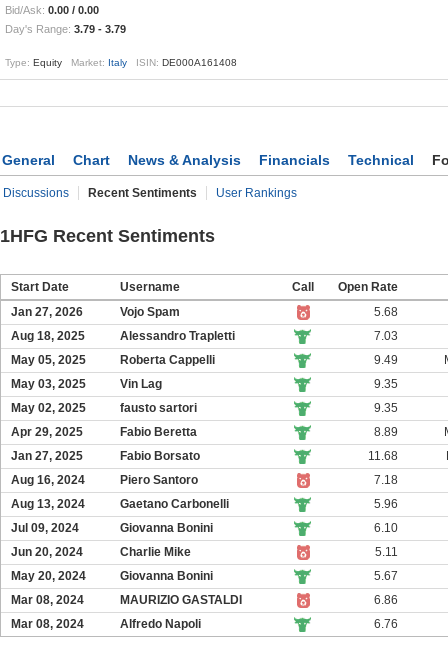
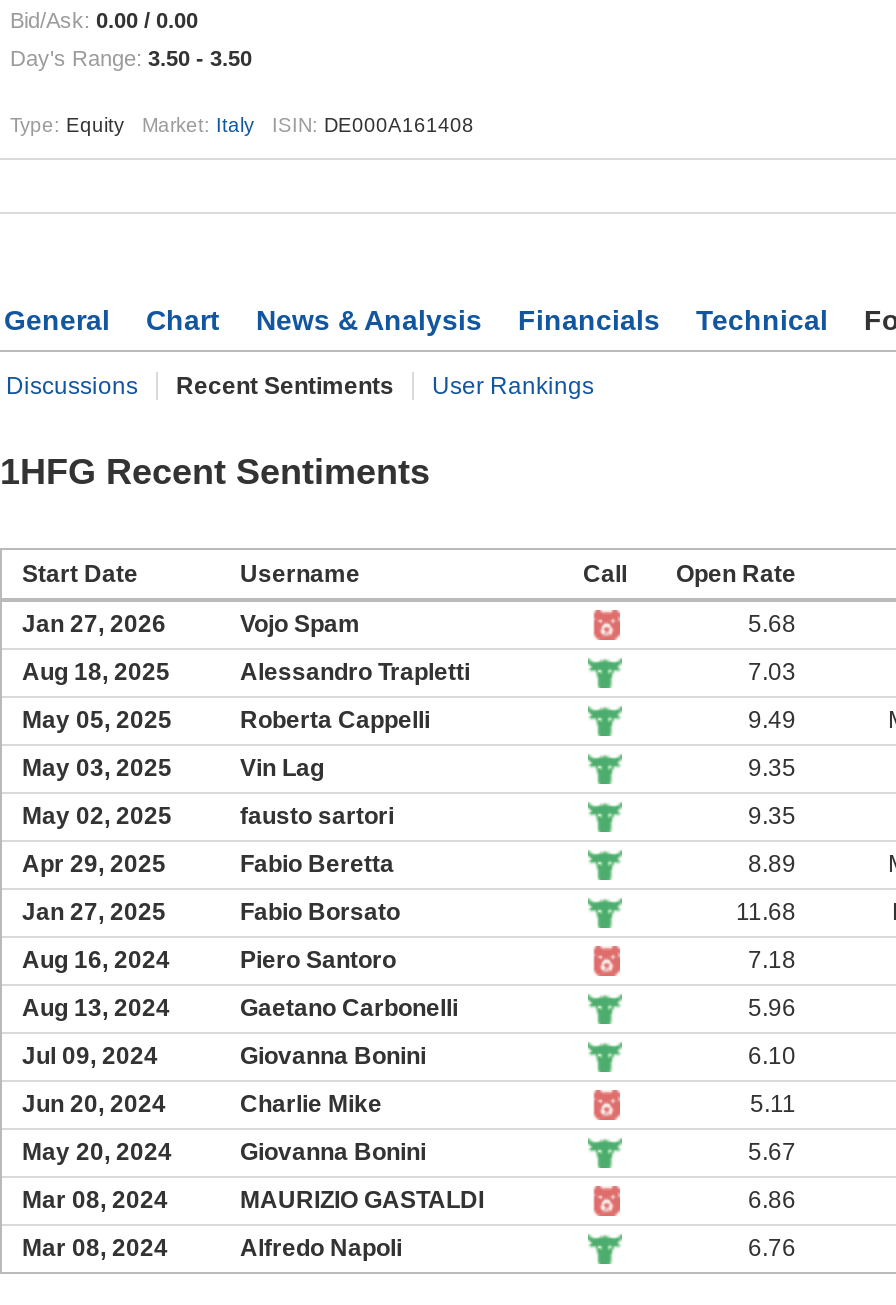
- Day's Range: 3.79 - 3.79
+ Day's Range: 3.50 - 3.50
